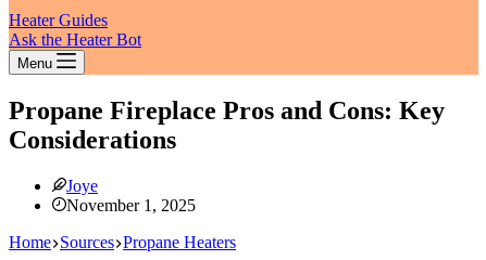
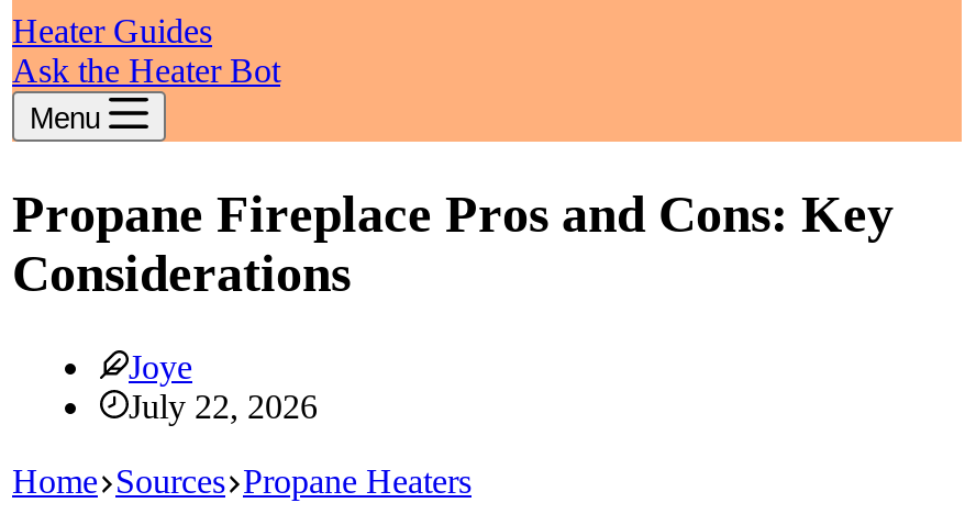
- November 1, 2025
+ July 22, 2026
